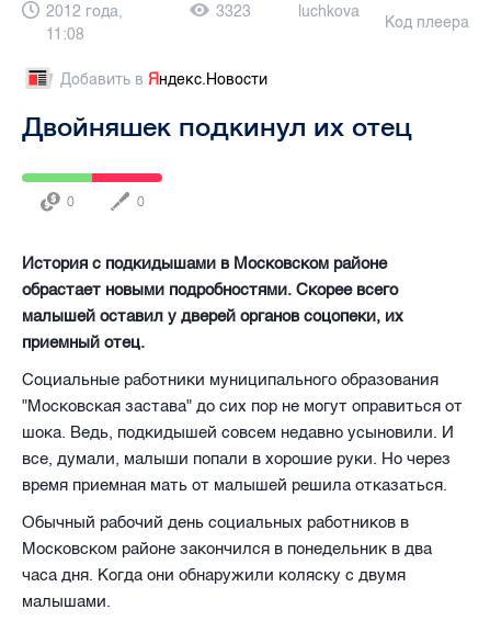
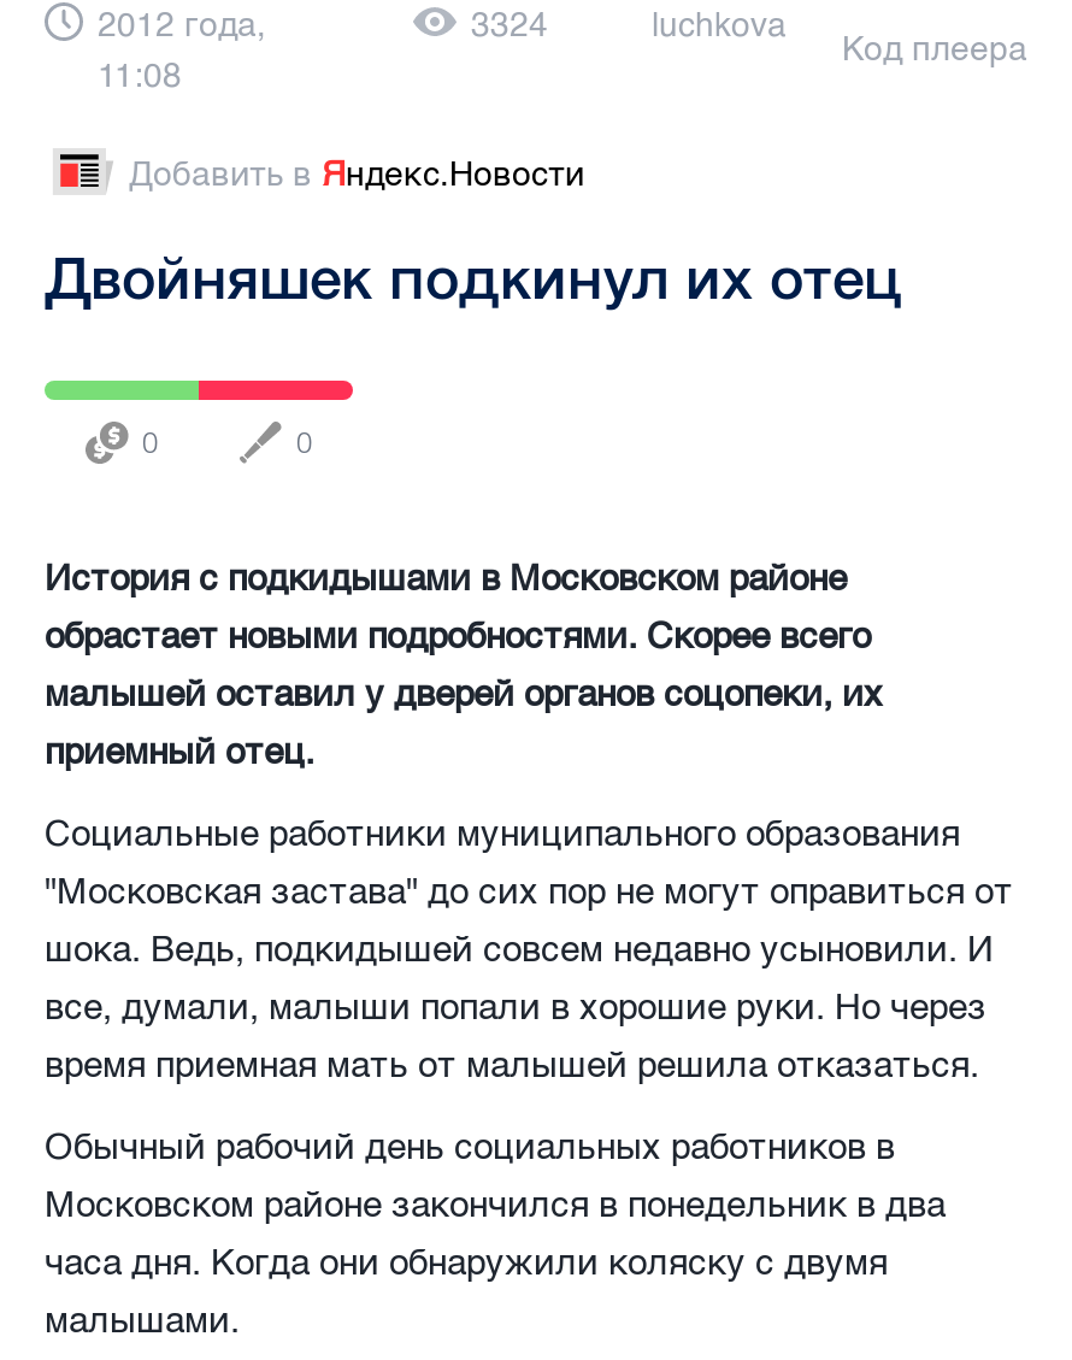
- 3323
+ 3324
